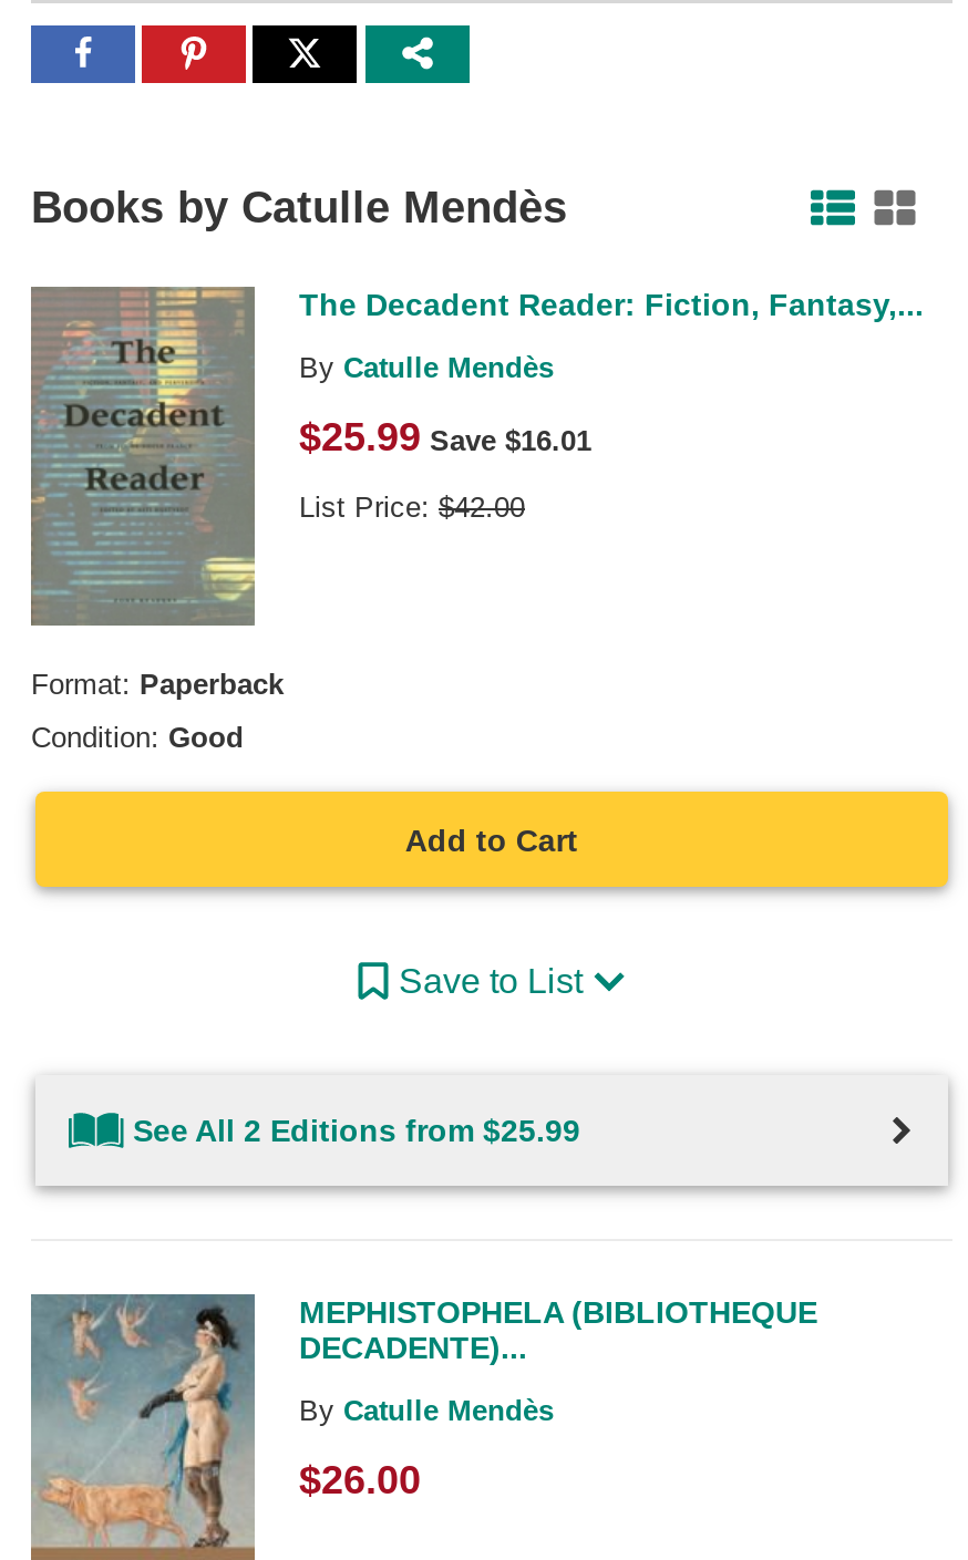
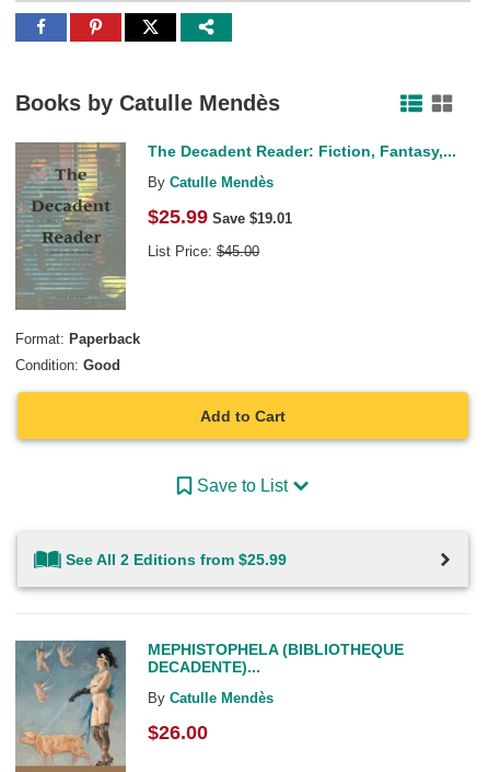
- $25.99 Save $16.01
+ $25.99 Save $19.01

- List Price: $42.00
+ List Price: $45.00
